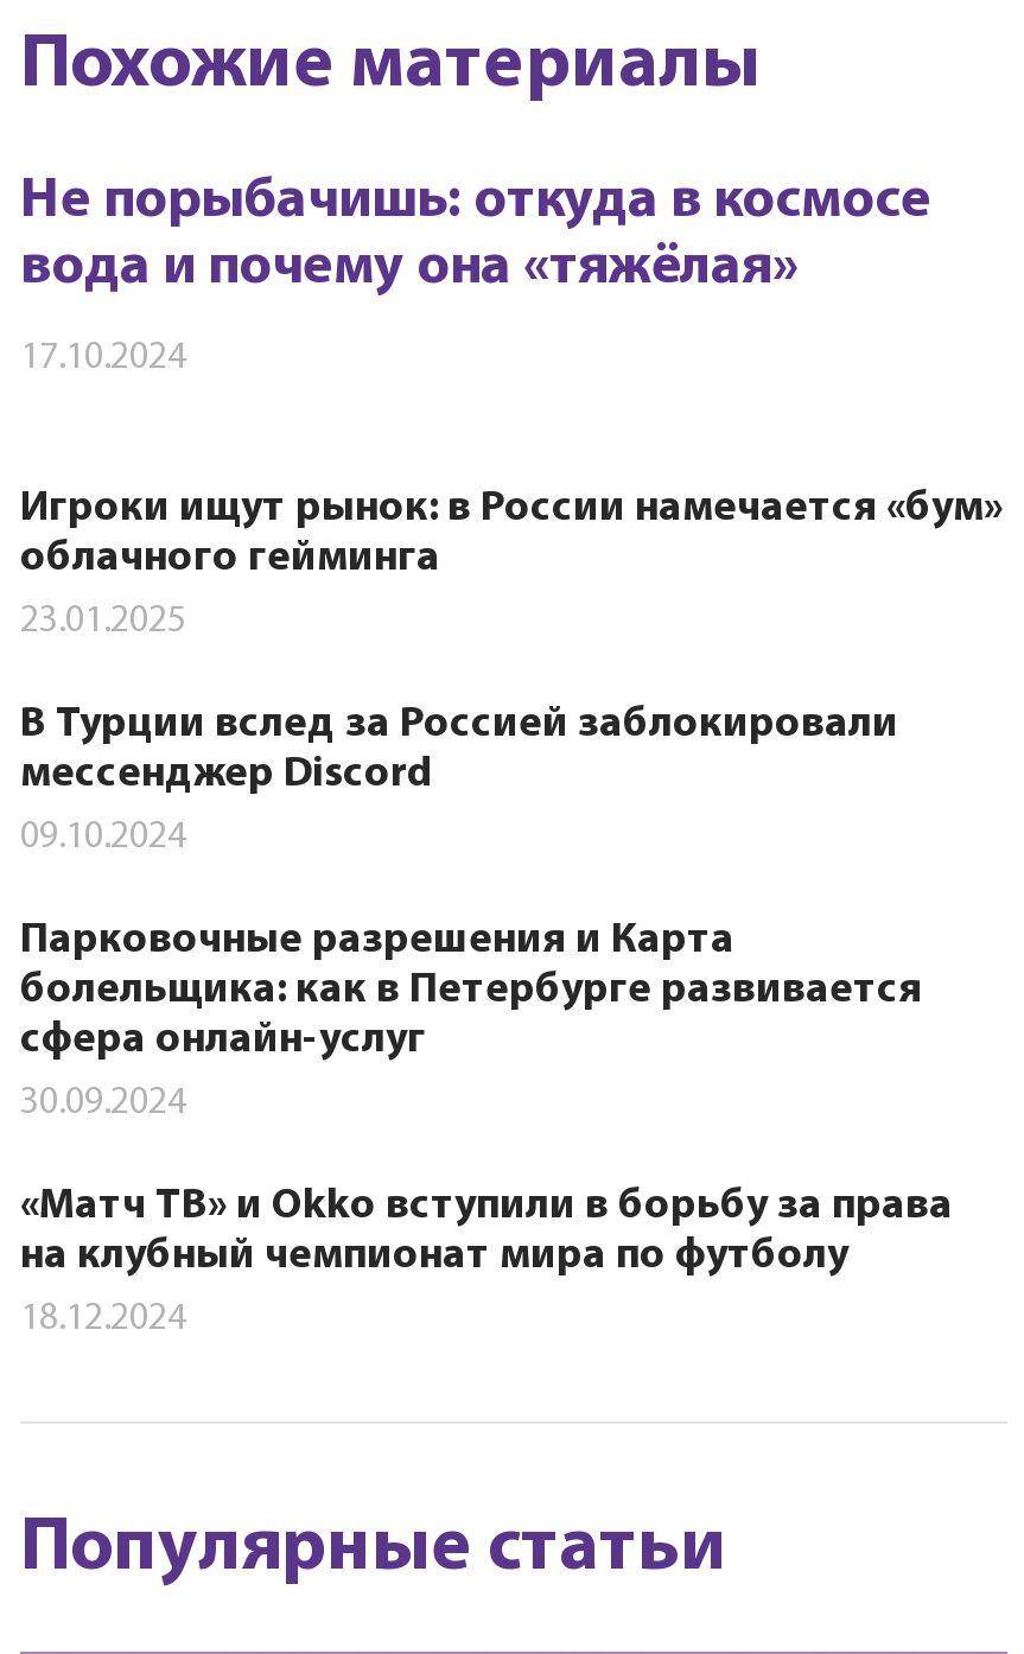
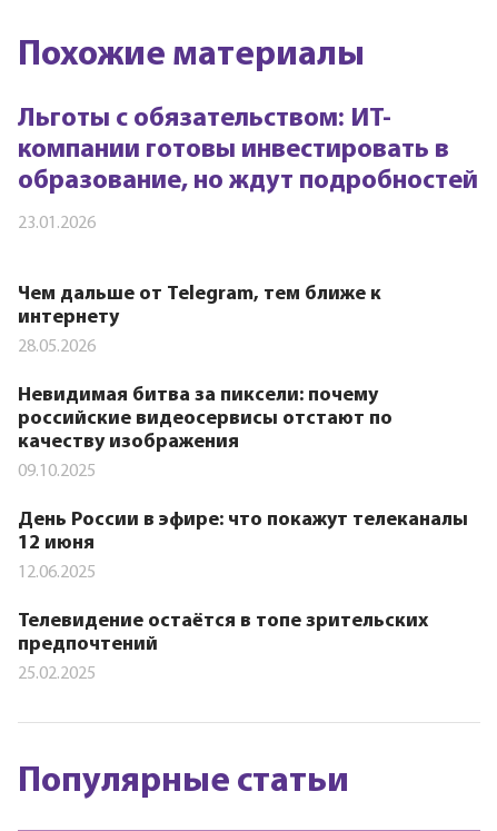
- Не порыбачишь: откуда в космосе
- вода и почему она «тяжёлая»
+ Льготы с обязательством: ИТ-
+ компании готовы инвестировать в
+ образование, но ждут подробностей

- 17.10.2024
+ 23.01.2026

- Игроки ищут рынок: в России намечается «бум»
- облачного гейминга
+ Чем дальше от Telegram, тем ближе к
+ интернету

- 23.01.2025
+ 28.05.2026

- В Турции вслед за Россией заблокировали
- мессенджер Discord
+ Невидимая битва за пиксели: почему
+ российские видеосервисы отстают по
+ качеству изображения

- 09.10.2024
+ 09.10.2025

- Парковочные разрешения и Карта
- болельщика: как в Петербурге развивается
- сфера онлайн-услуг
+ День России в эфире: что покажут телеканалы
+ 12 июня

- 30.09.2024
+ 12.06.2025

- «Матч ТВ» и Okko вступили в борьбу за права
- на клубный чемпионат мира по футболу
+ Телевидение остаётся в топе зрительских
+ предпочтений

- 18.12.2024
+ 25.02.2025
